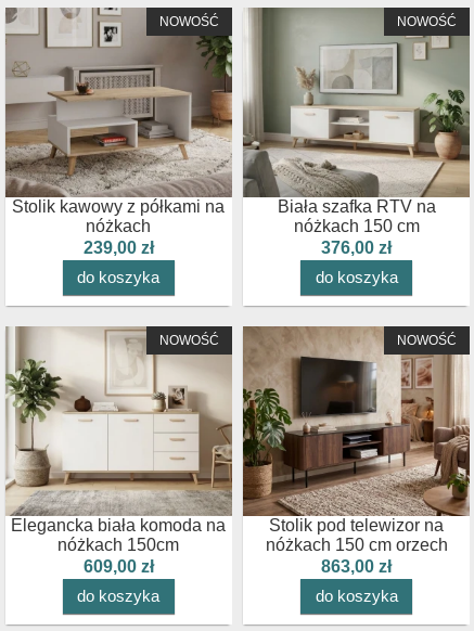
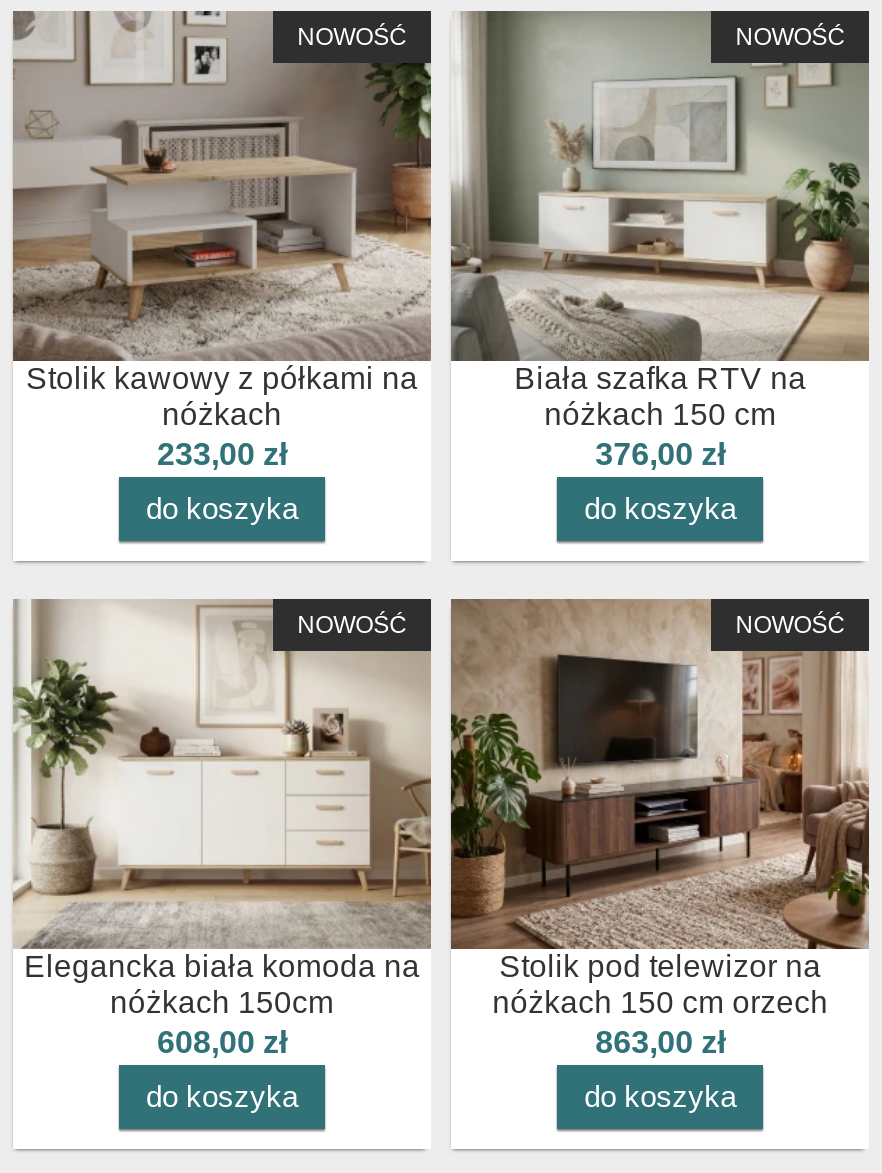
- 239,00 zł
+ 233,00 zł

- 609,00 zł
+ 608,00 zł
